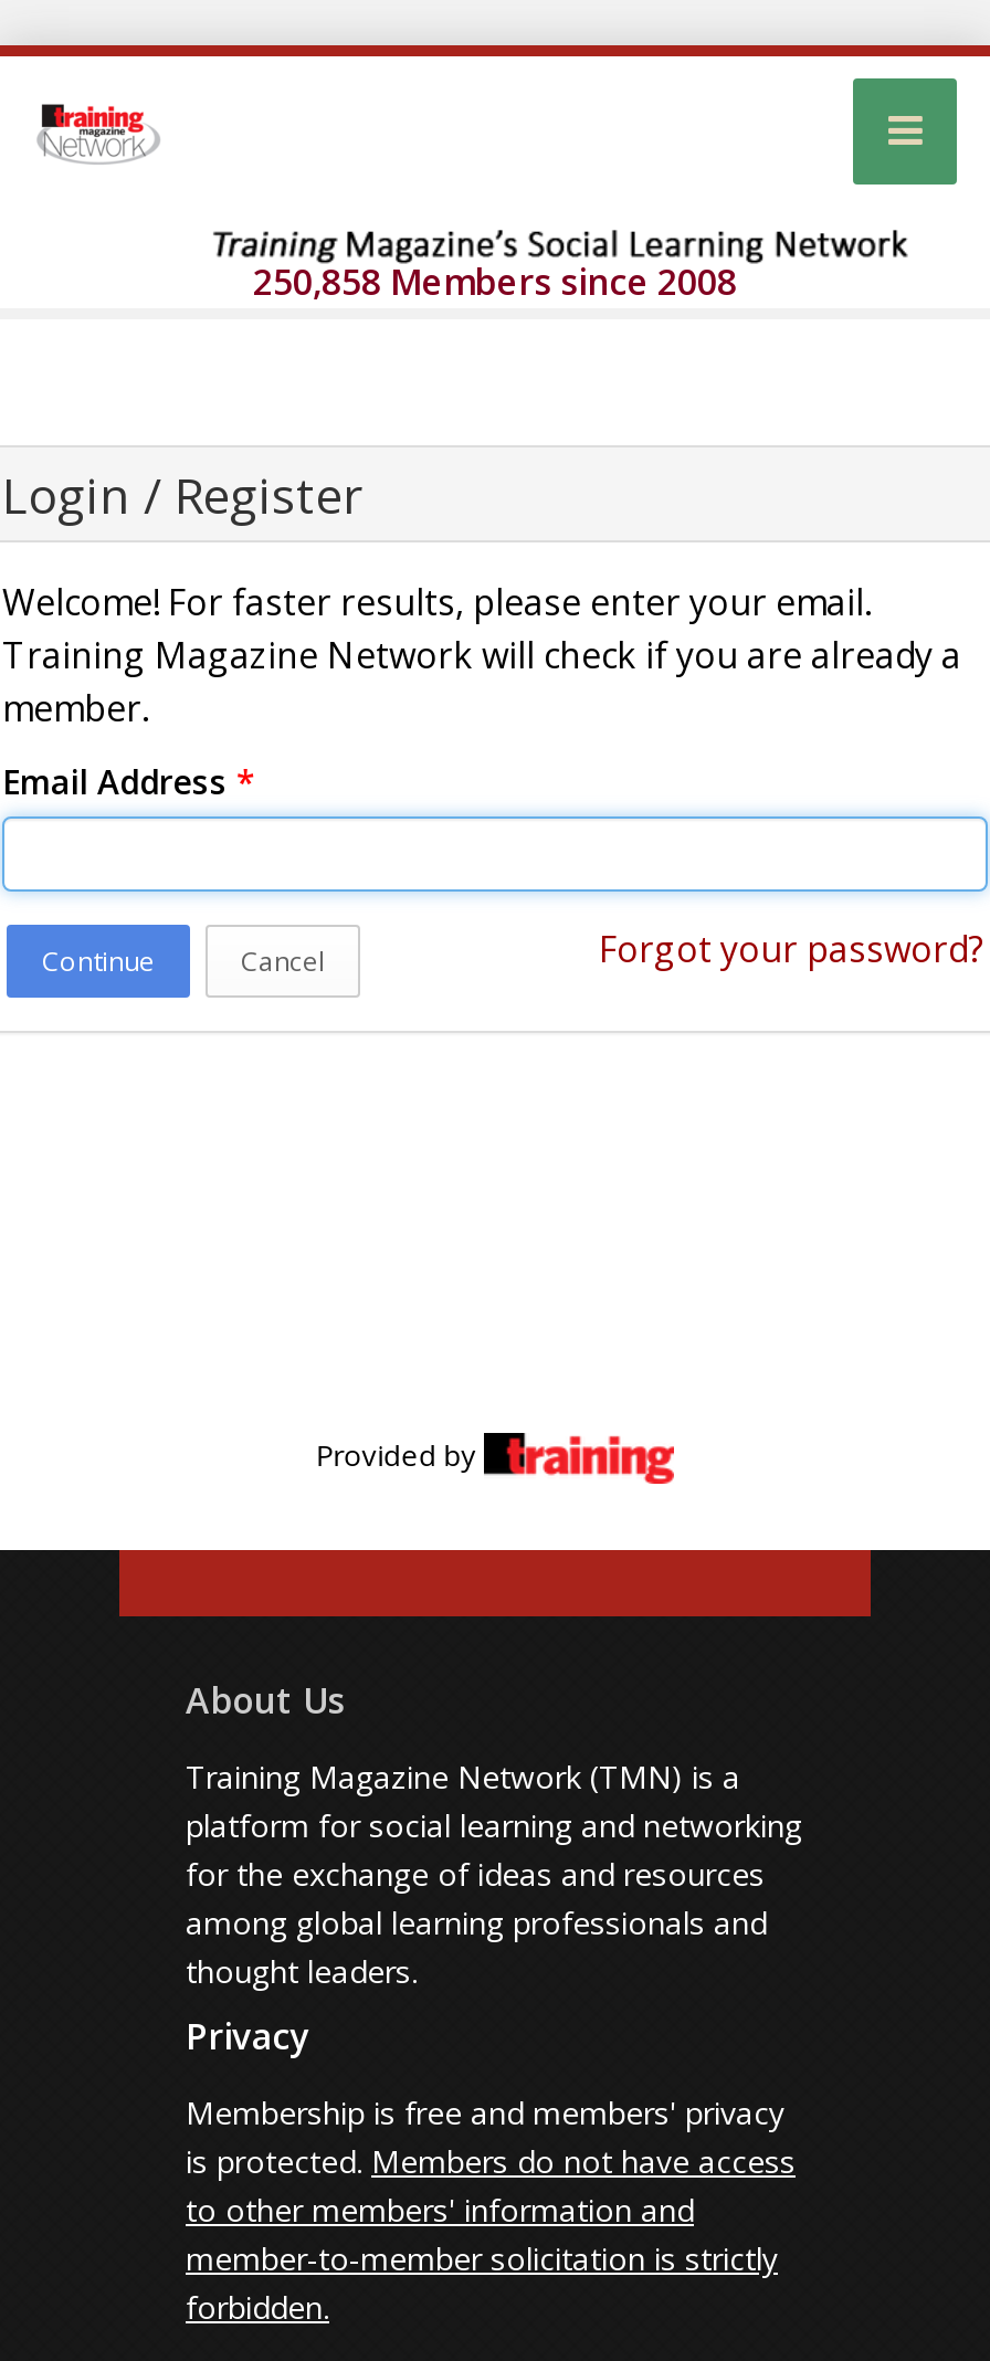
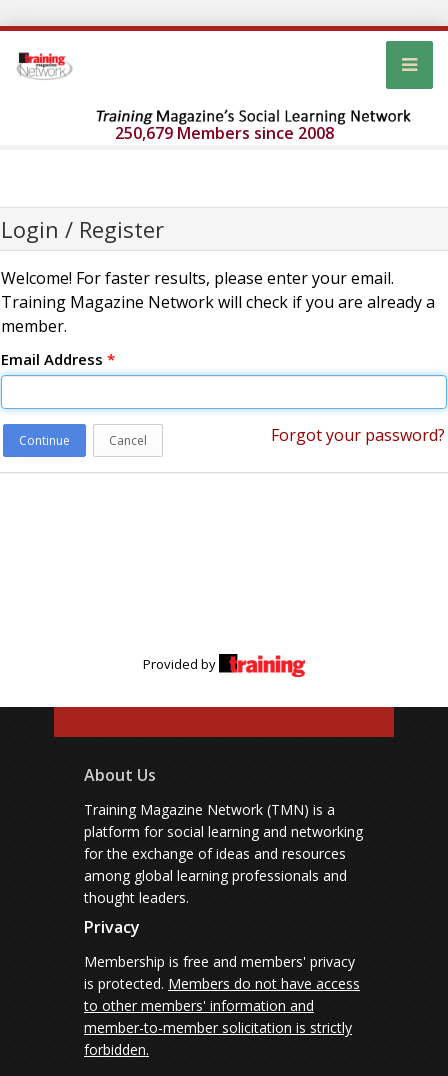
- 250,858 Members since 2008
+ 250,679 Members since 2008
